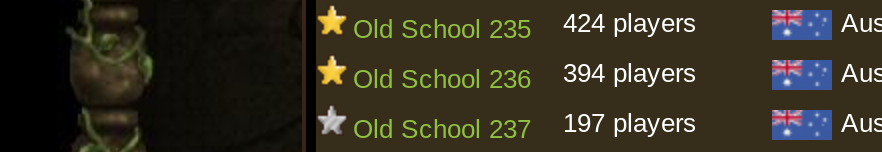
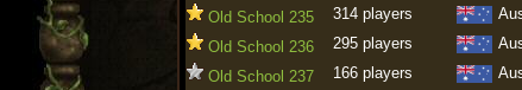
- Old School 235 424 players
+ Old School 235 314 players

- Old School 236 394 players
+ Old School 236 295 players

- Old School 237 197 players
+ Old School 237 166 players
